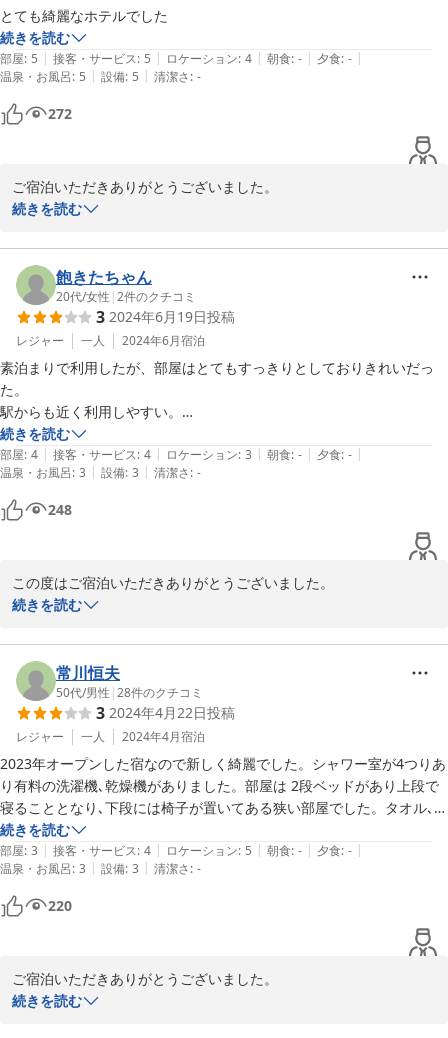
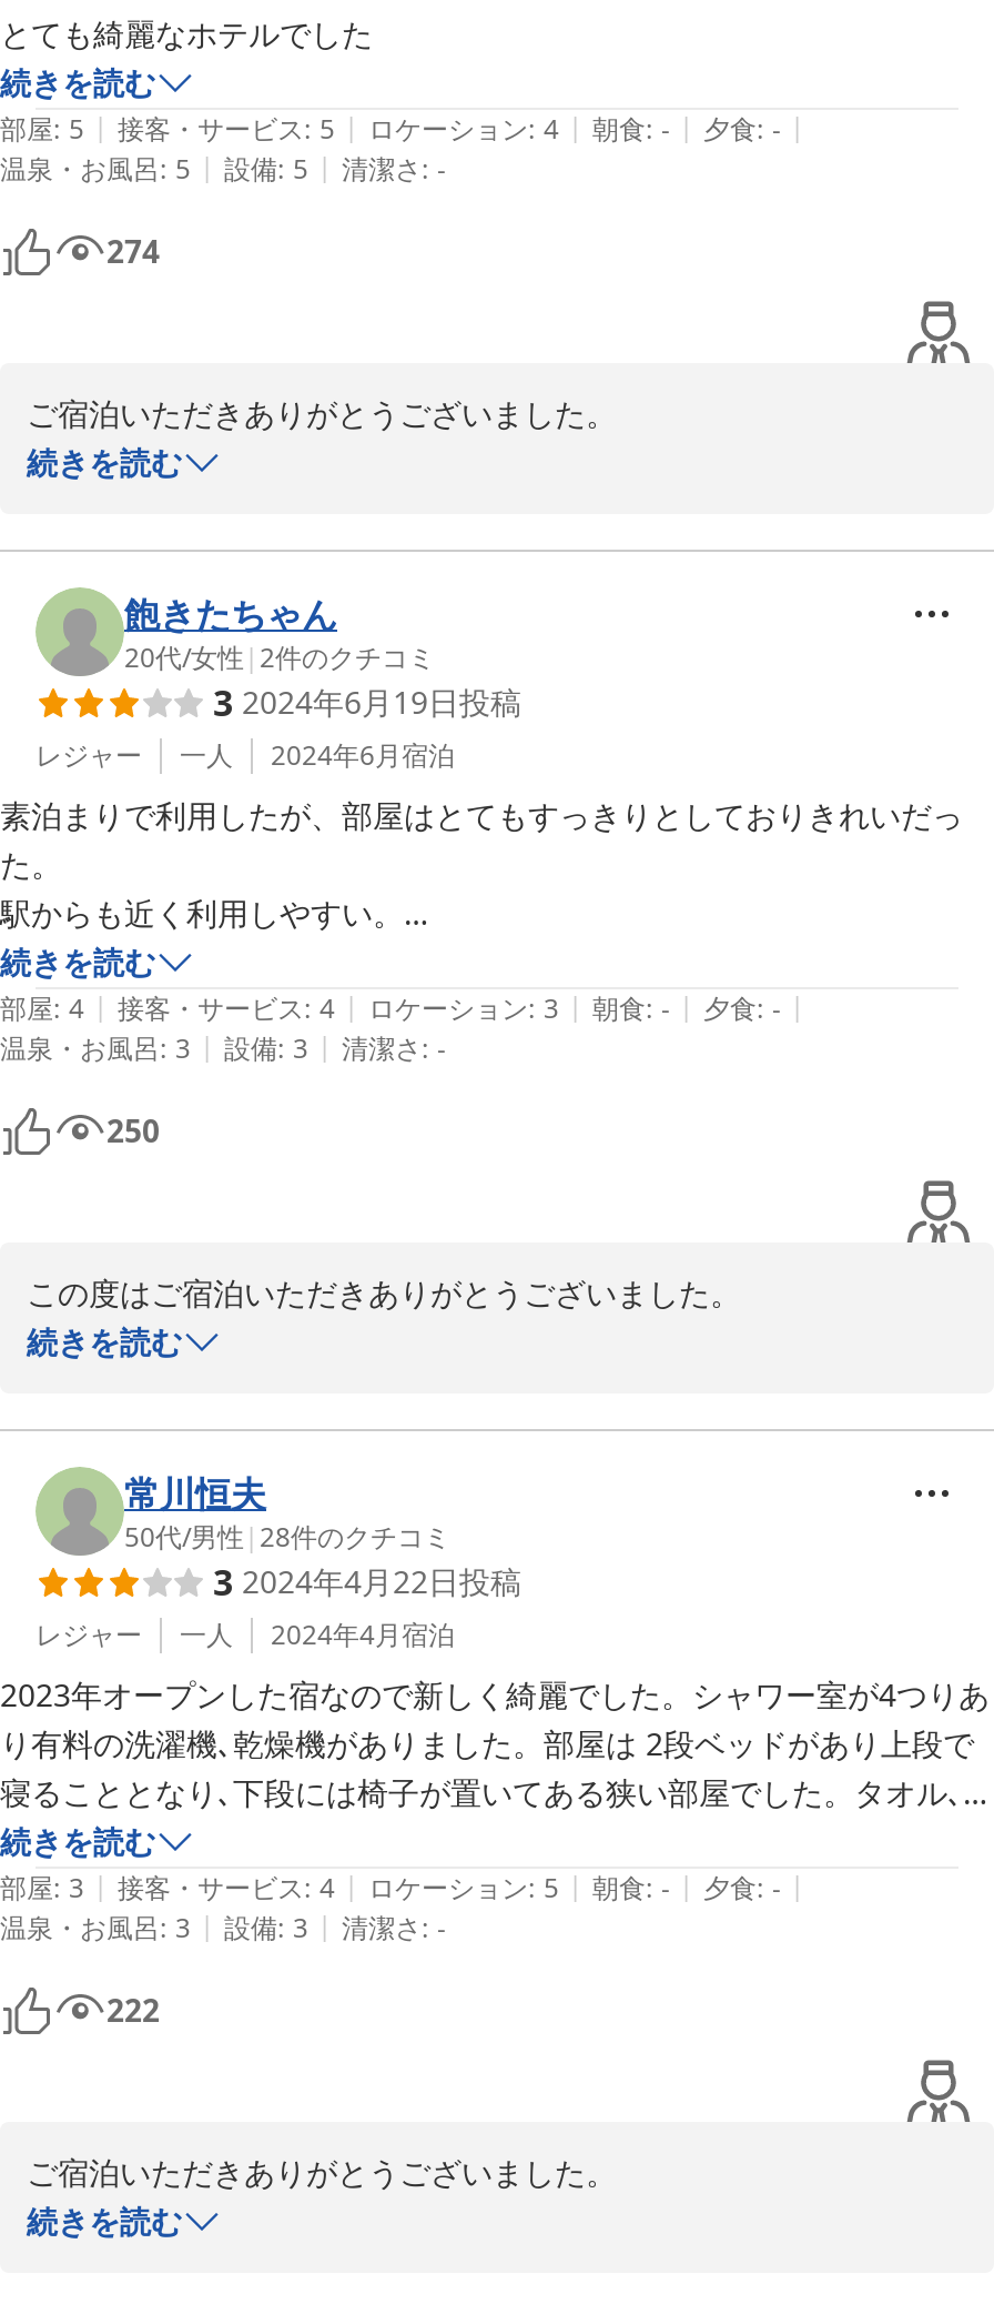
- 272
+ 274

- 248
+ 250

- 220
+ 222
